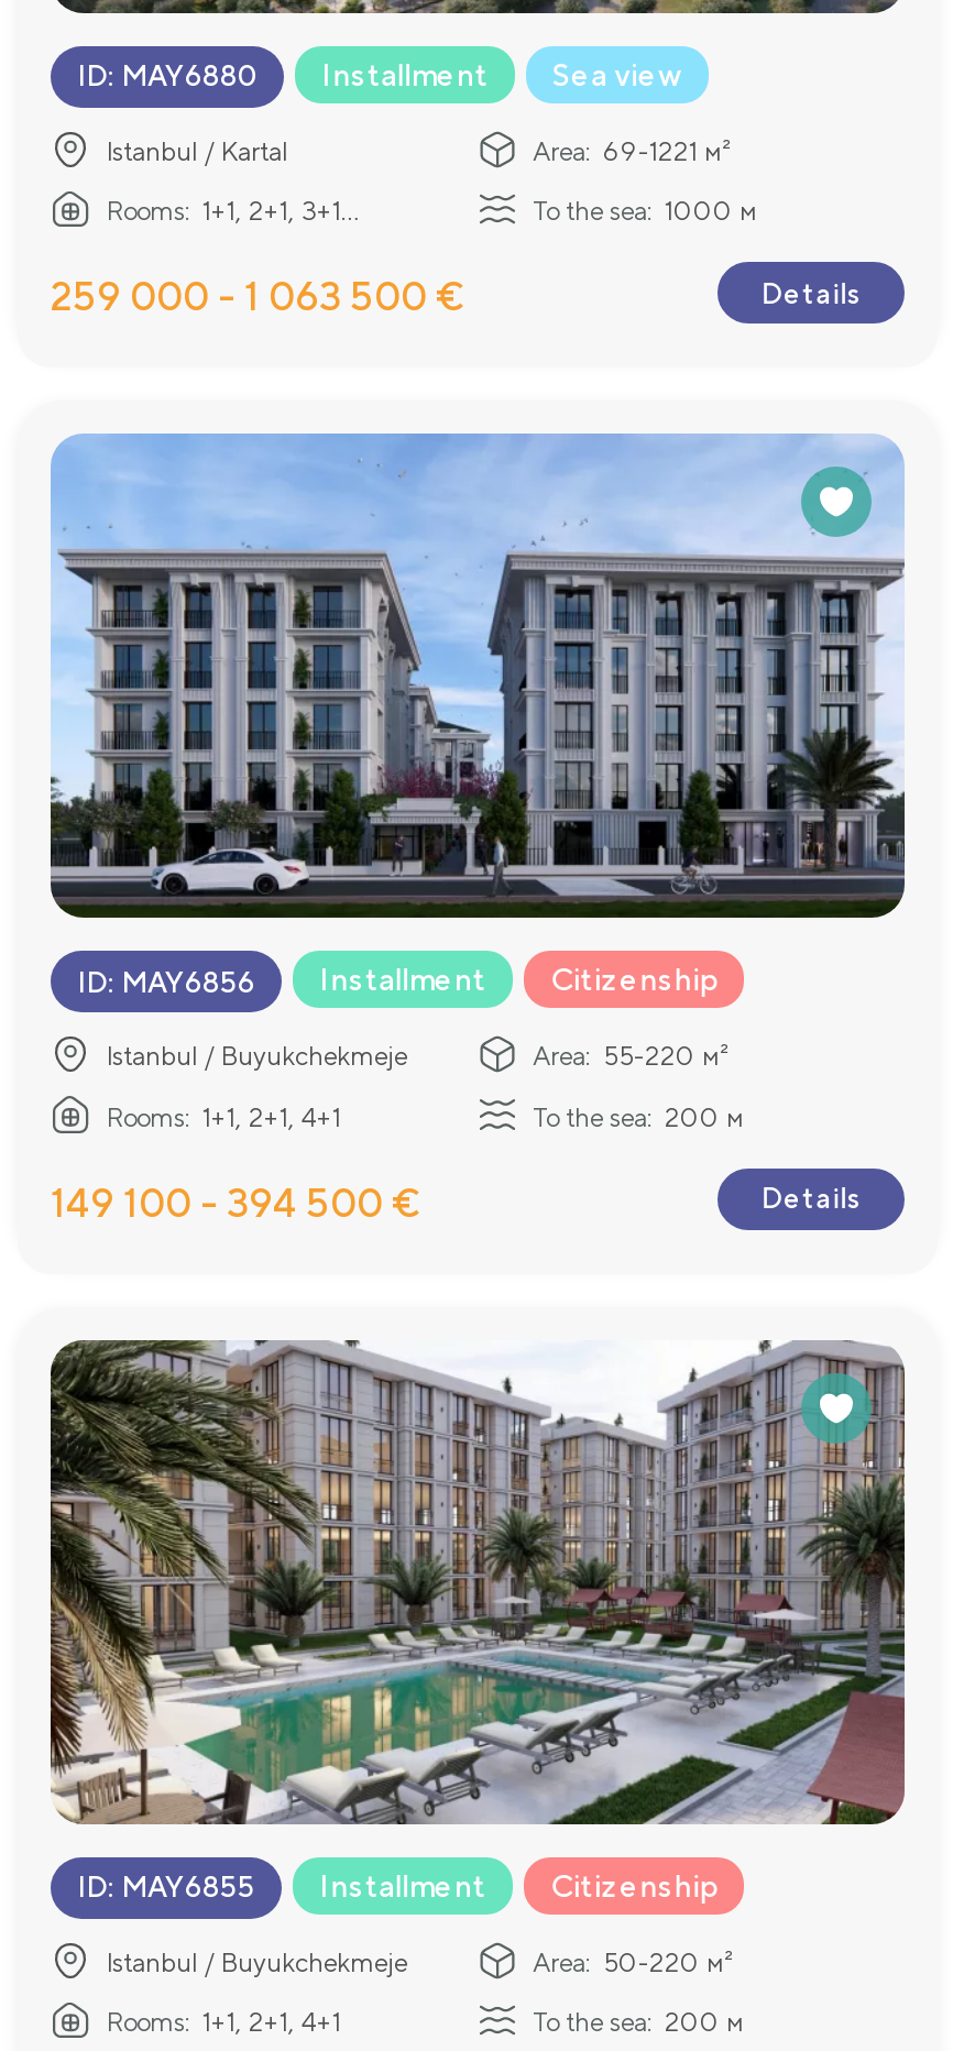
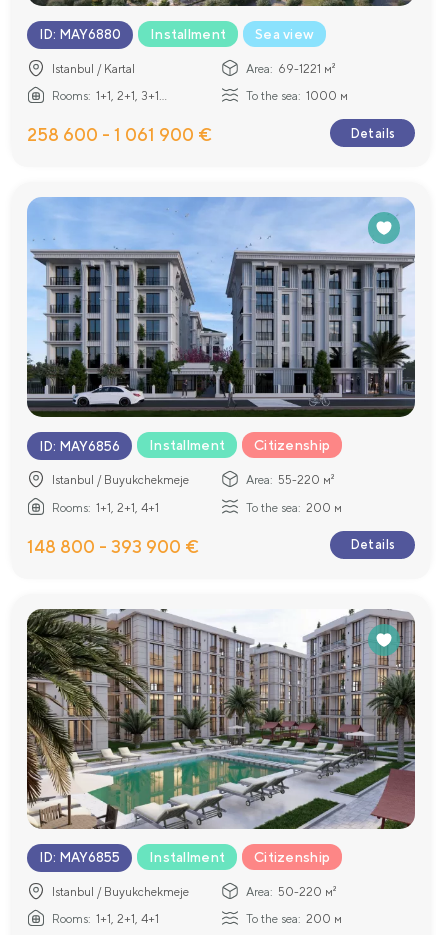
- 259 000 - 1 063 500 €
+ 258 600 - 1 061 900 €

- 149 100 - 394 500 €
+ 148 800 - 393 900 €
